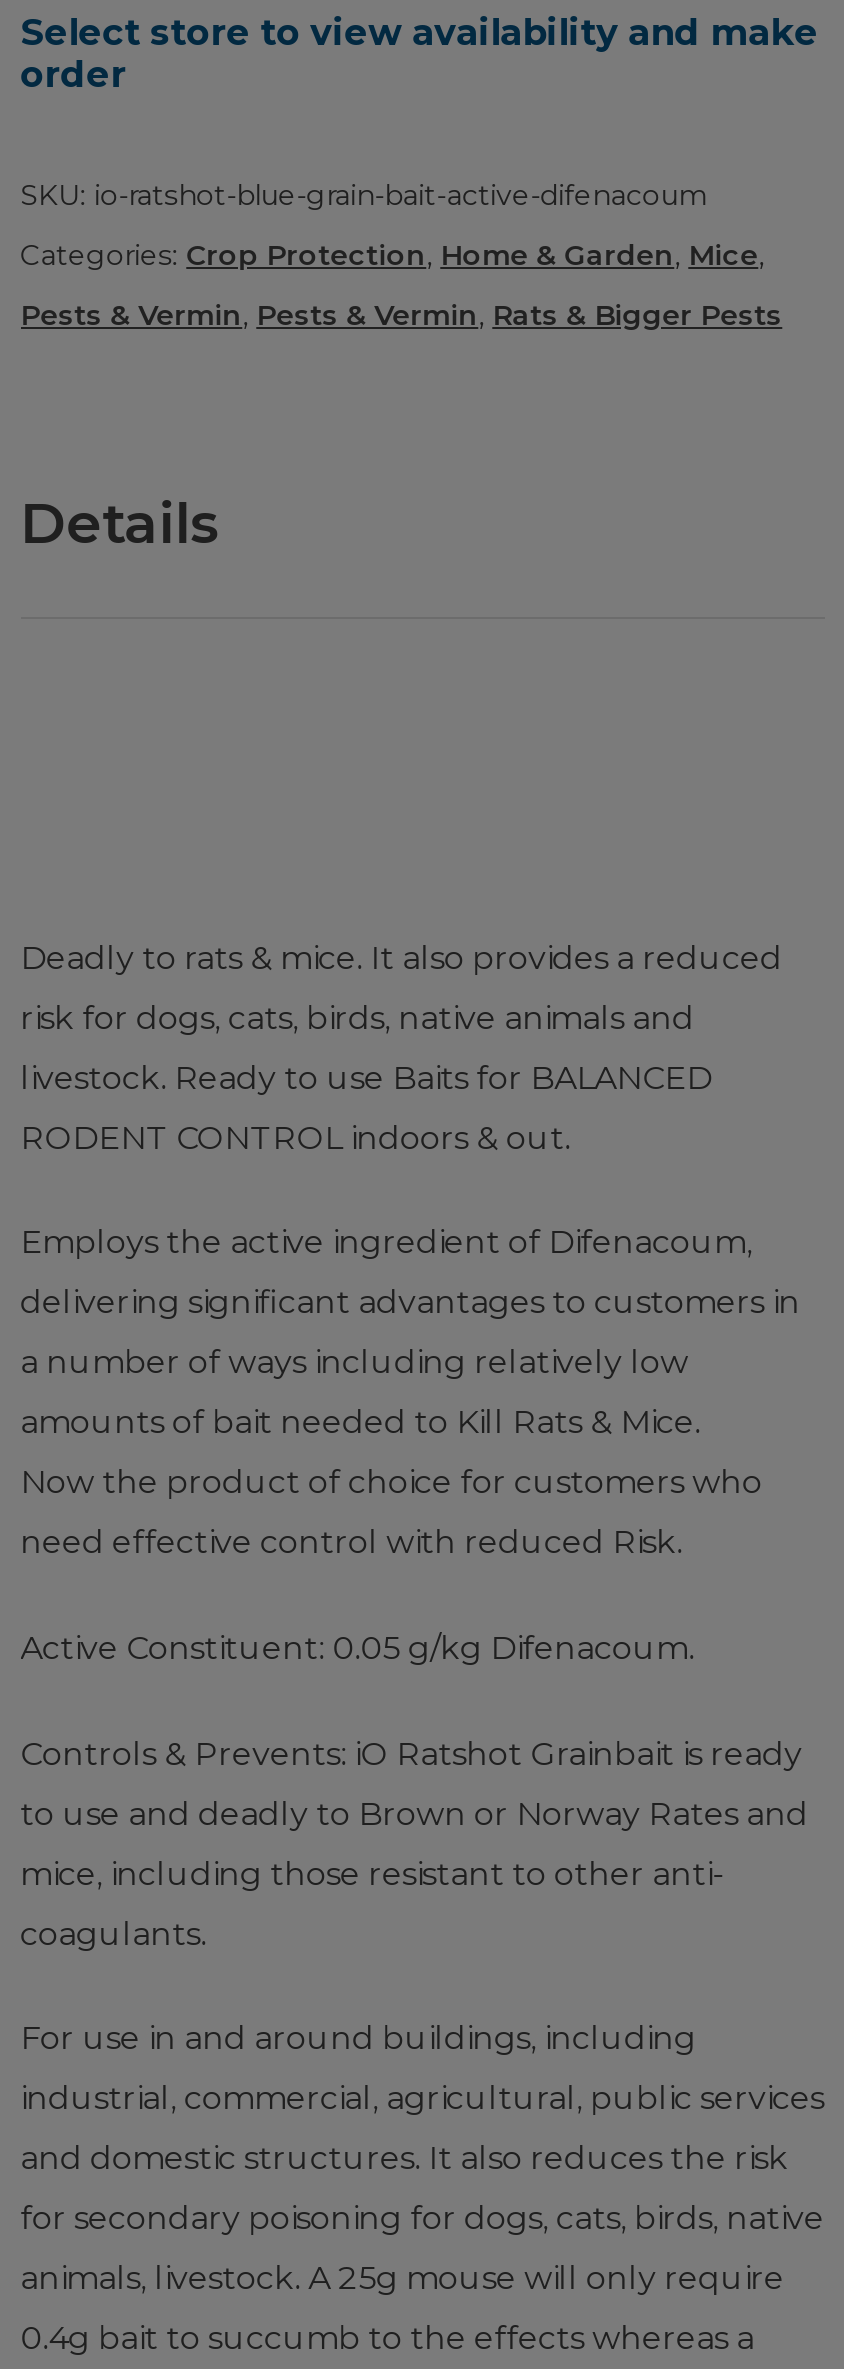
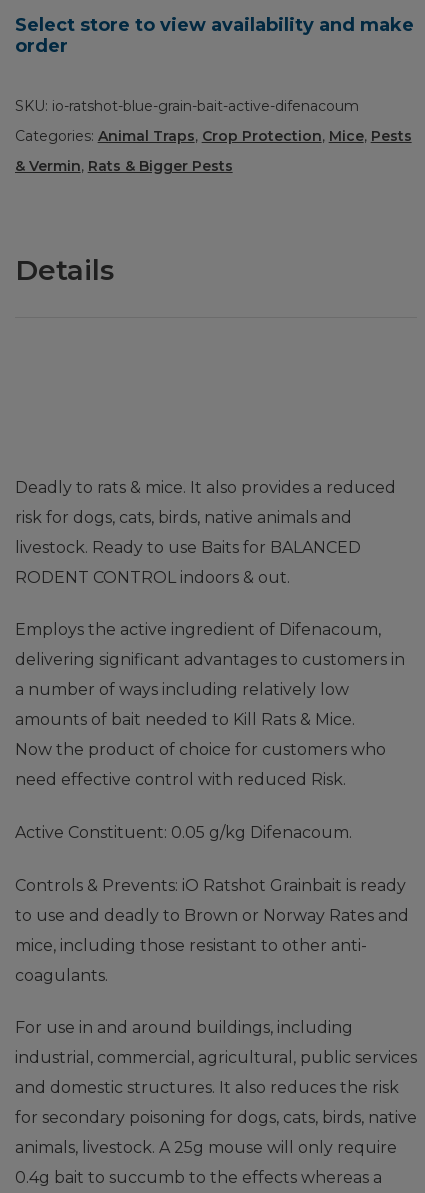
- Categories: Crop Protection, Home & Garden, Mice,
+ Categories: Animal Traps, Crop Protection, Mice, Pests

- Pests & Vermin, Pests & Vermin, Rats & Bigger Pests
+ & Vermin, Rats & Bigger Pests
